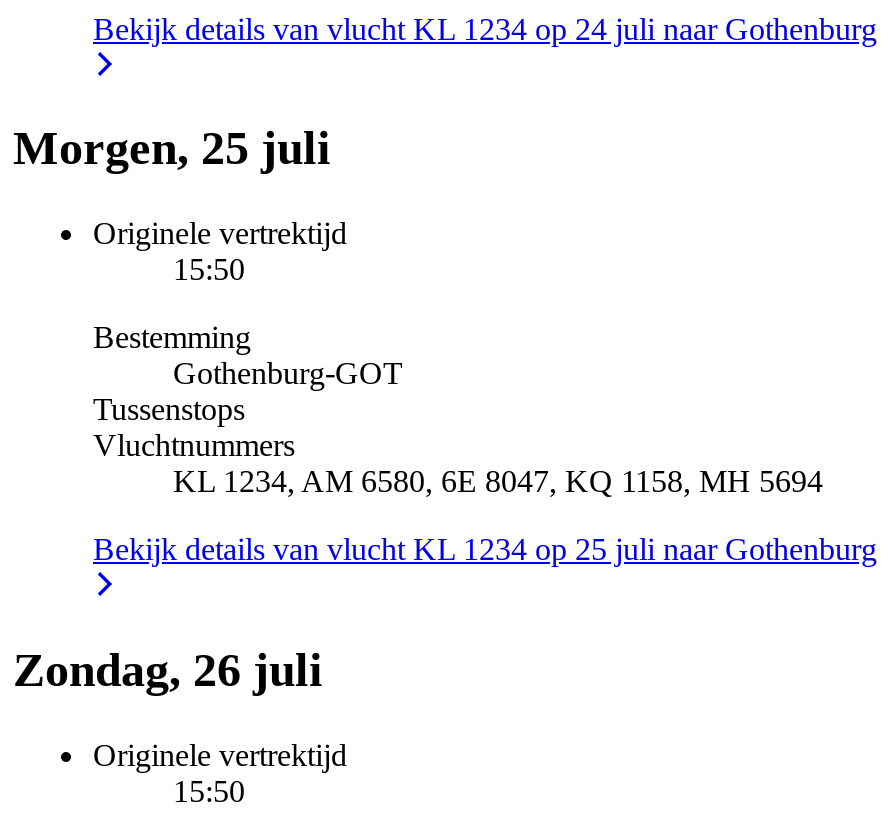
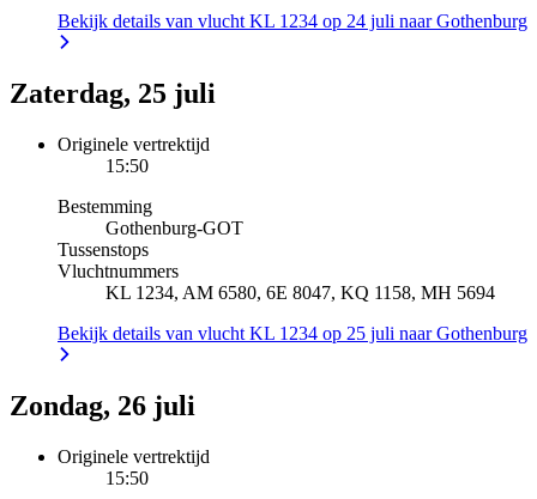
- Morgen, 25 juli
+ Zaterdag, 25 juli
